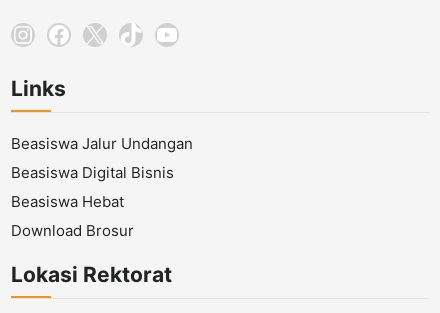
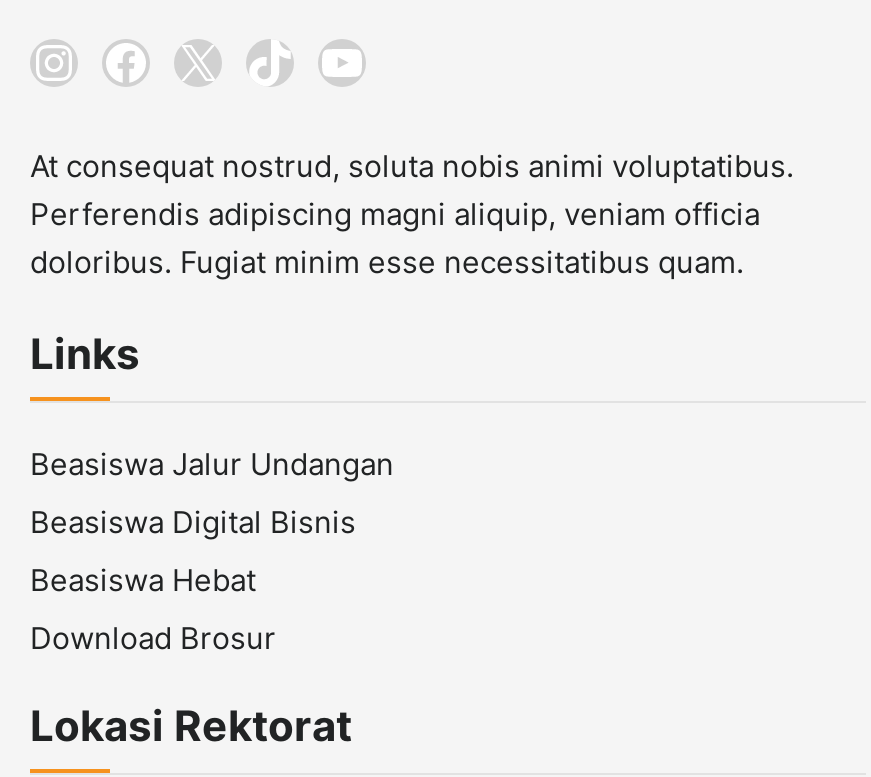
+ At consequat nostrud, soluta nobis animi voluptatibus.
+ Perferendis adipiscing magni aliquip, veniam officia
+ doloribus. Fugiat minim esse necessitatibus quam.
